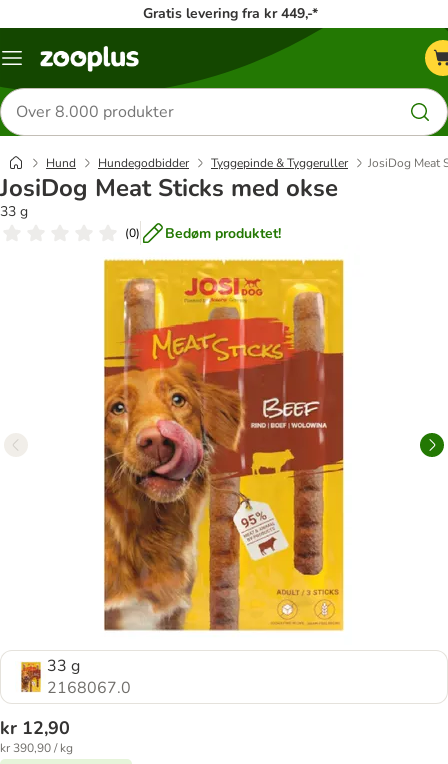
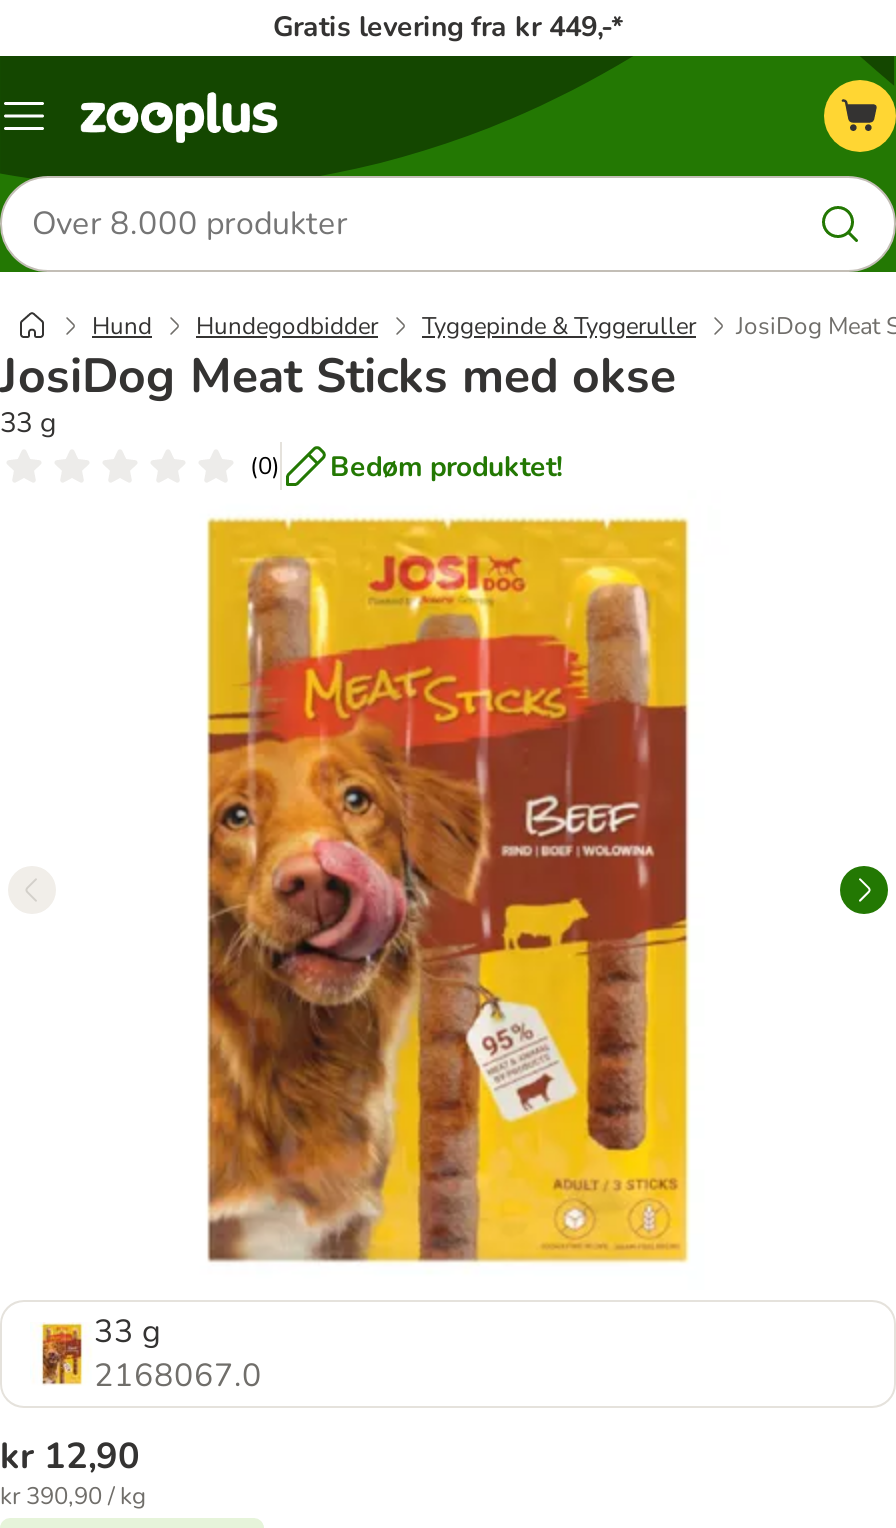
- [image]
+ [image]
